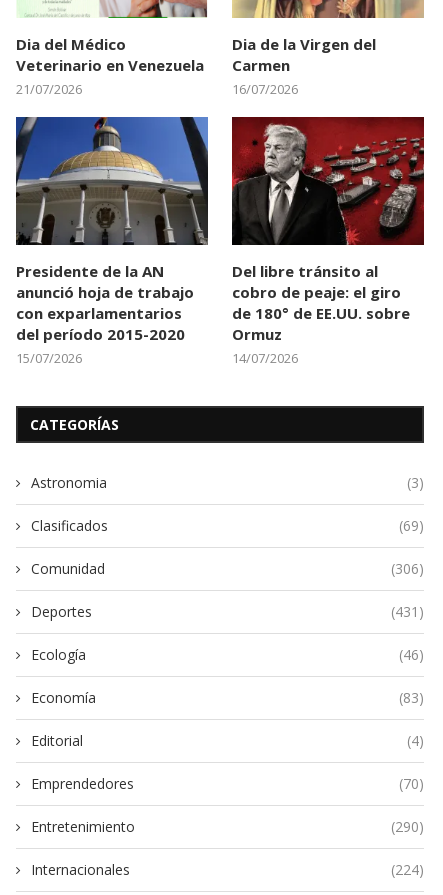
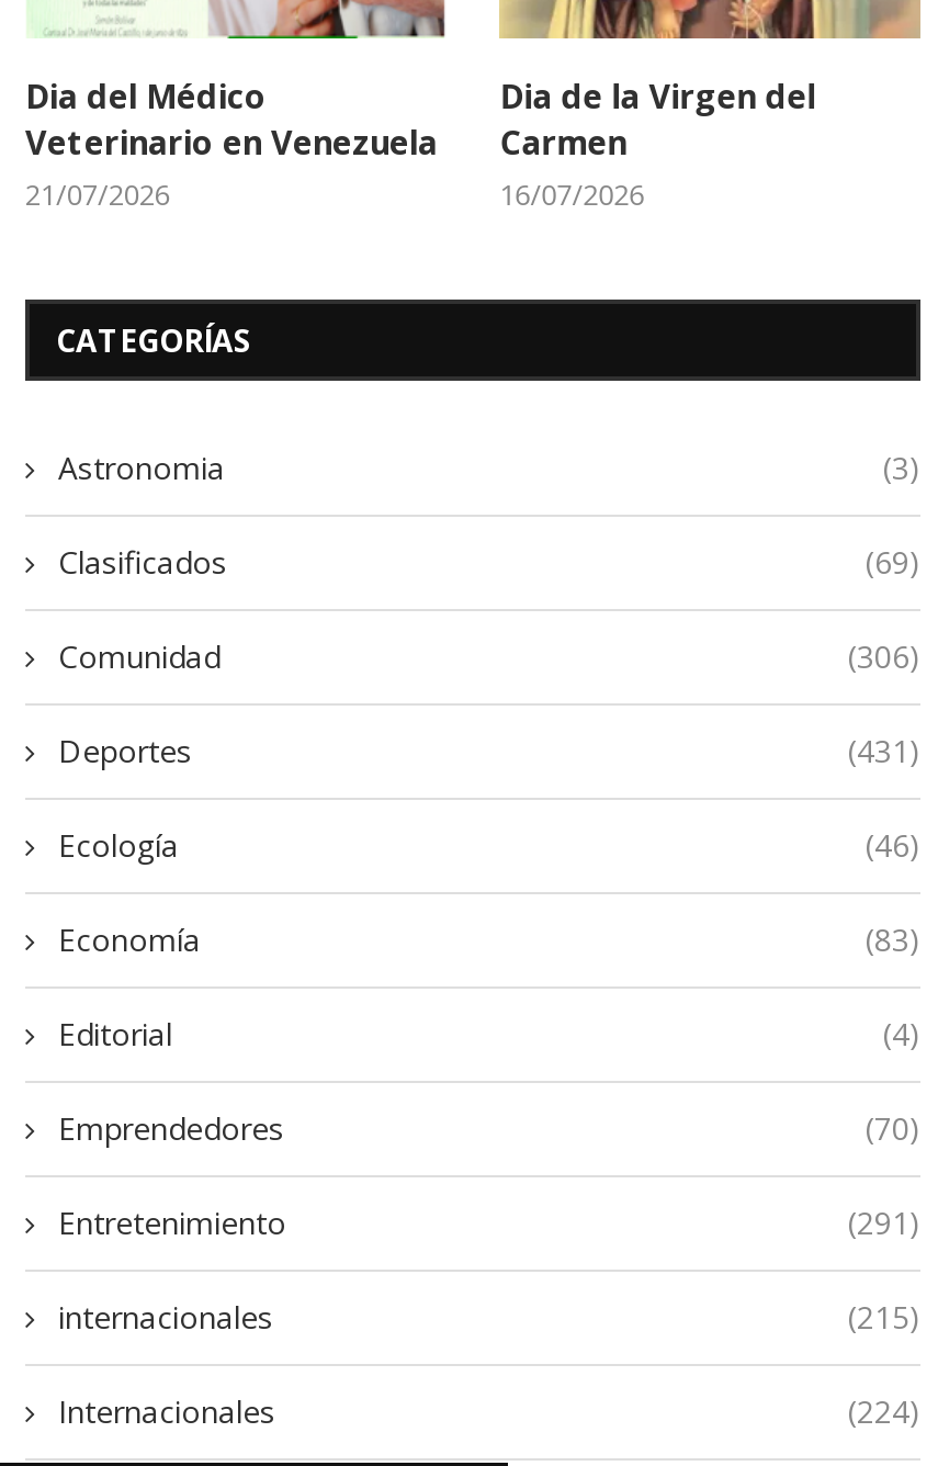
- [image]
- Presidente de la AN
- anunció hoja de trabajo
- con exparlamentarios
- del período 2015-2020
- 15/07/2026

- [image]
- Del libre tránsito al
- cobro de peaje: el giro
- de 180° de EE.UU. sobre
- Ormuz
- 14/07/2026

moved up: CATEGORÍAS | Astronomia | (3) | ... | (70) | Entretenimiento

- (290)
+ (291)
+ internacionales
+ (215)
